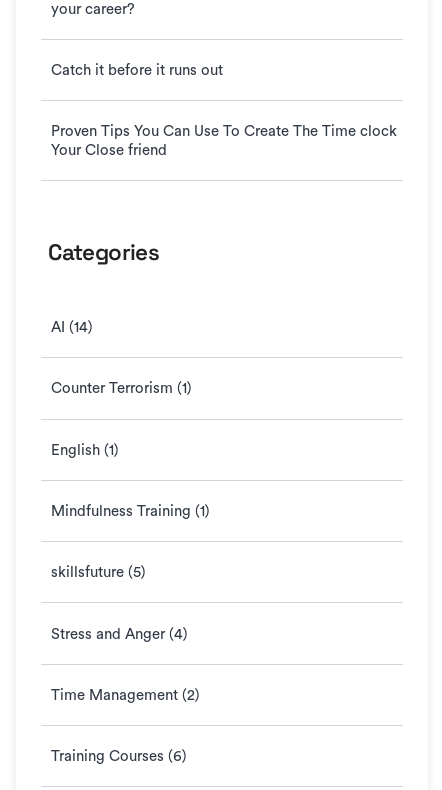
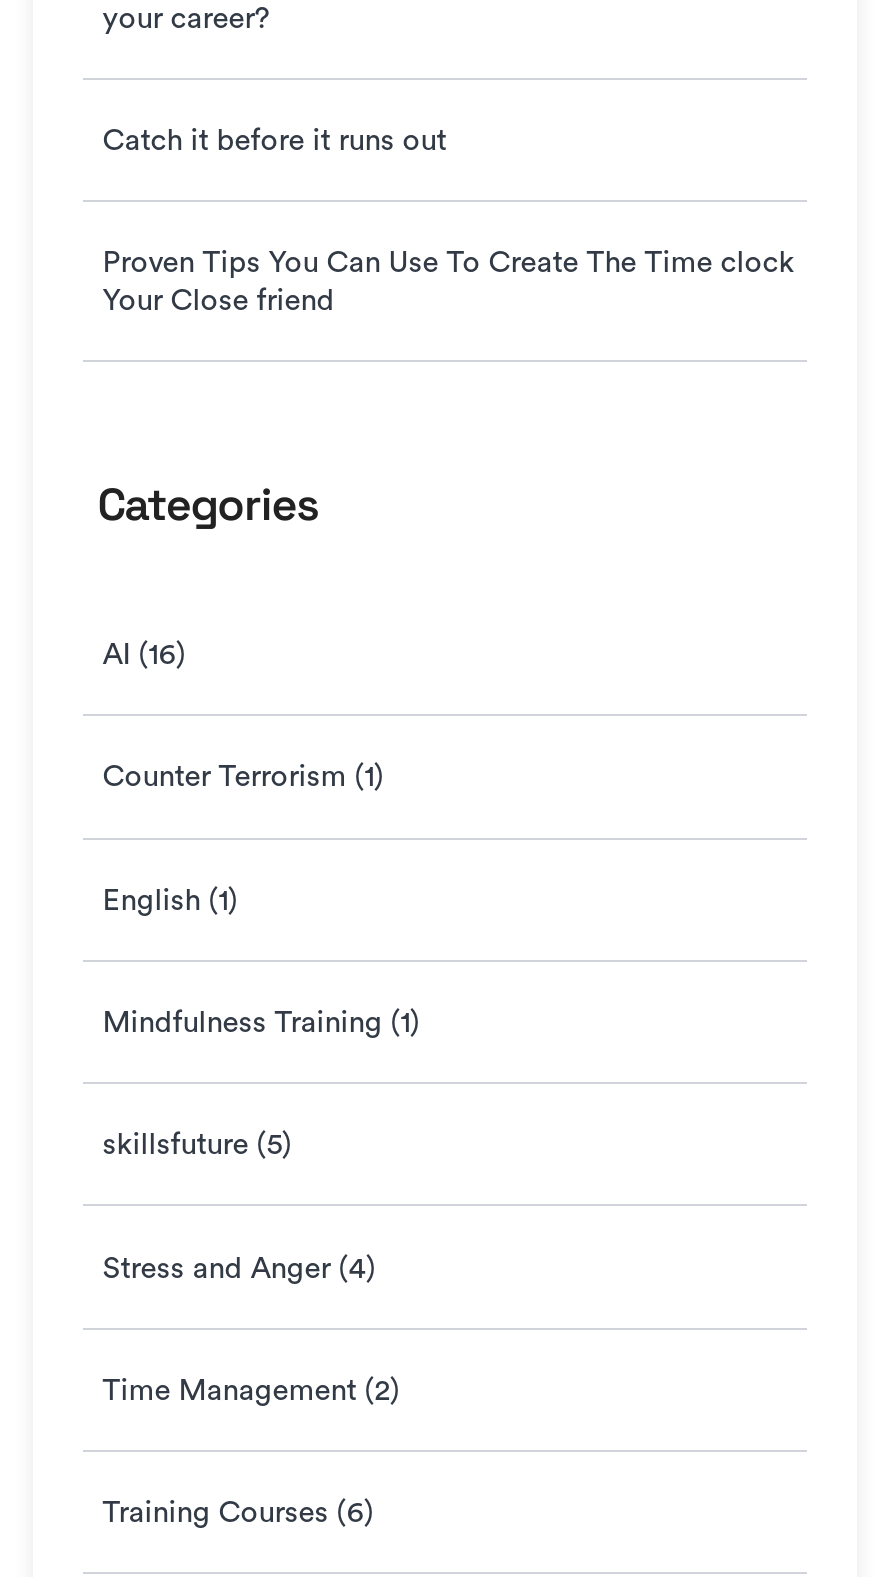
- AI (14)
+ AI (16)
